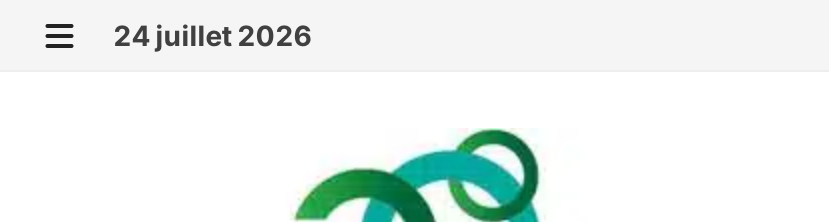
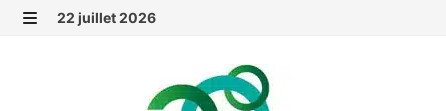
- 24 juillet 2026
+ 22 juillet 2026
